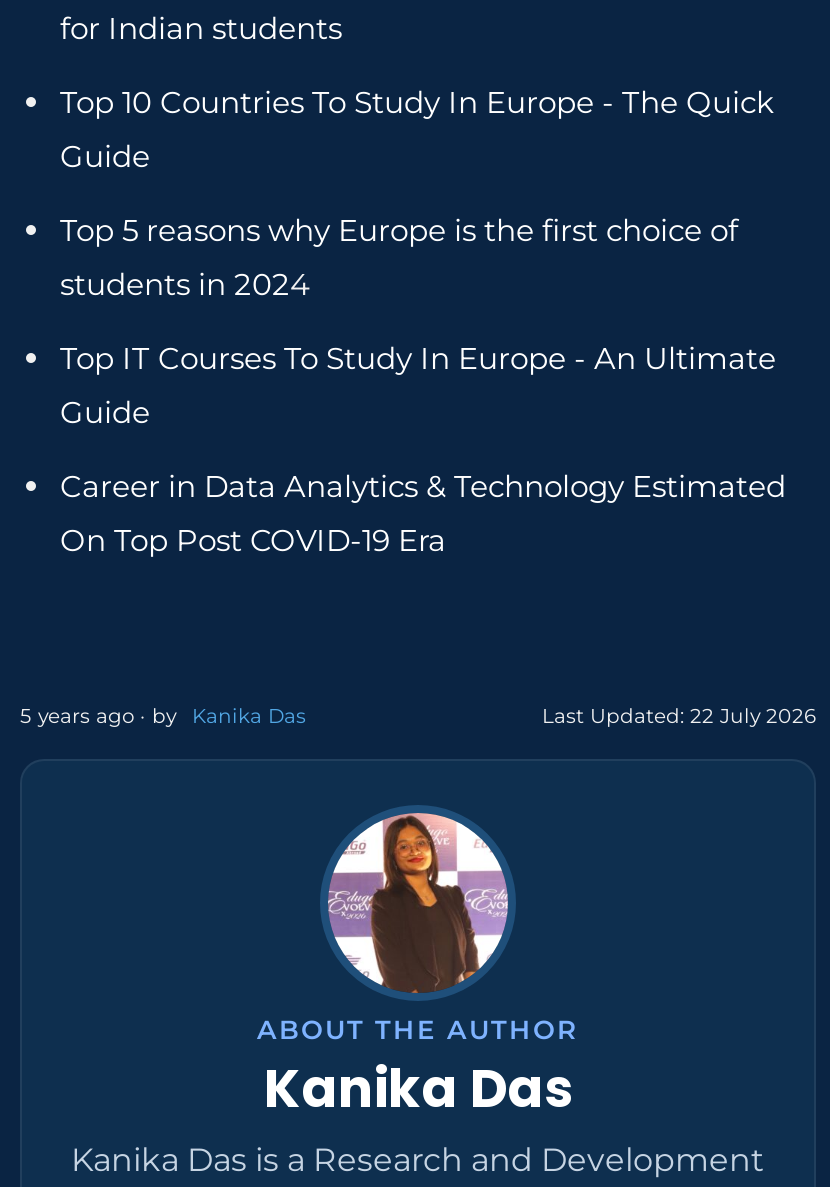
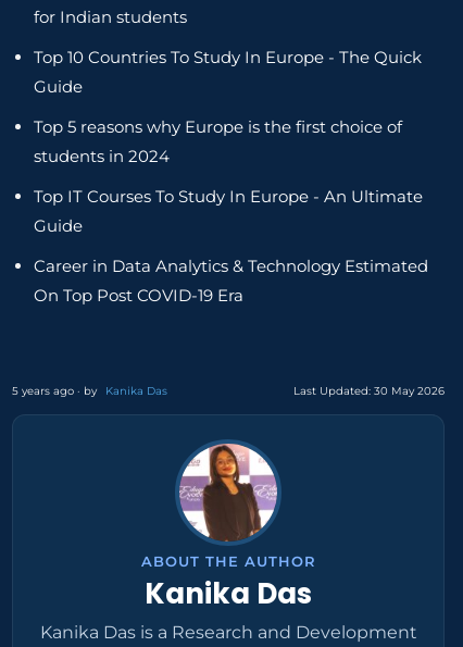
- Last Updated: 22 July 2026
+ Last Updated: 30 May 2026
